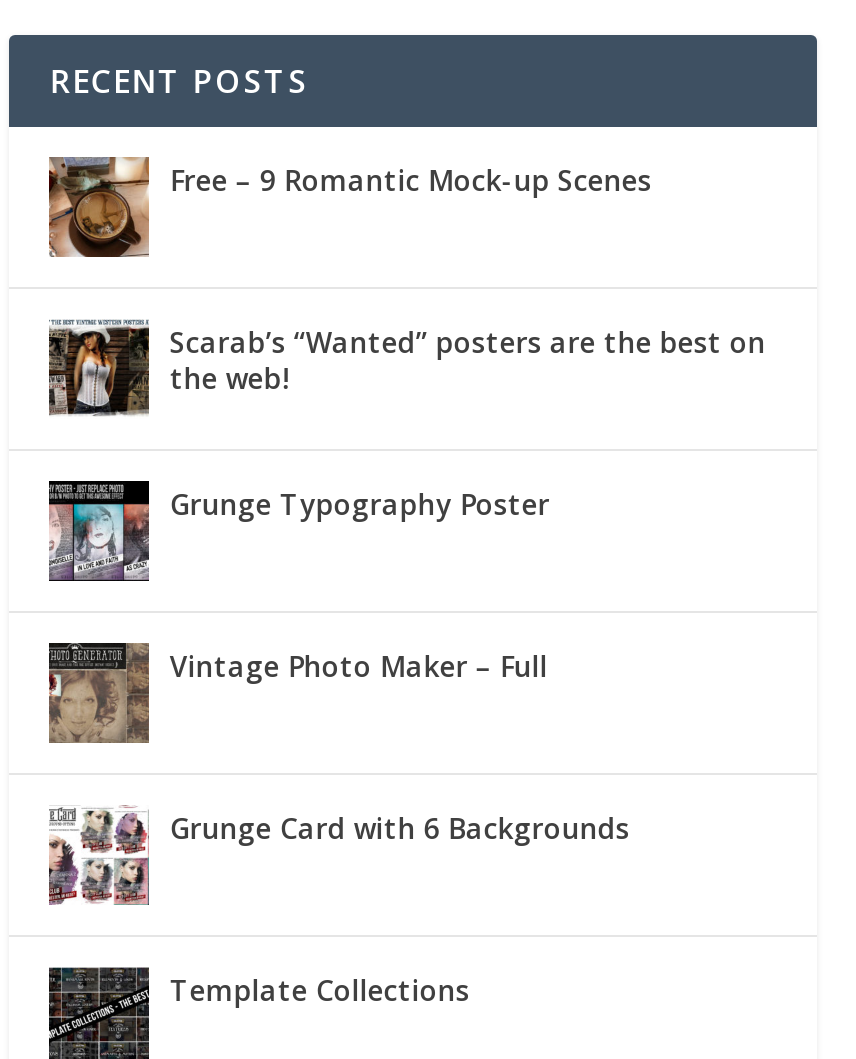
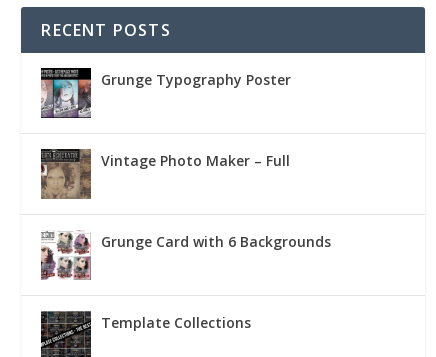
- [image]
- Free – 9 Romantic Mock-up Scenes

- [image]
- Scarab’s “Wanted” posters are the best on
- the web!
